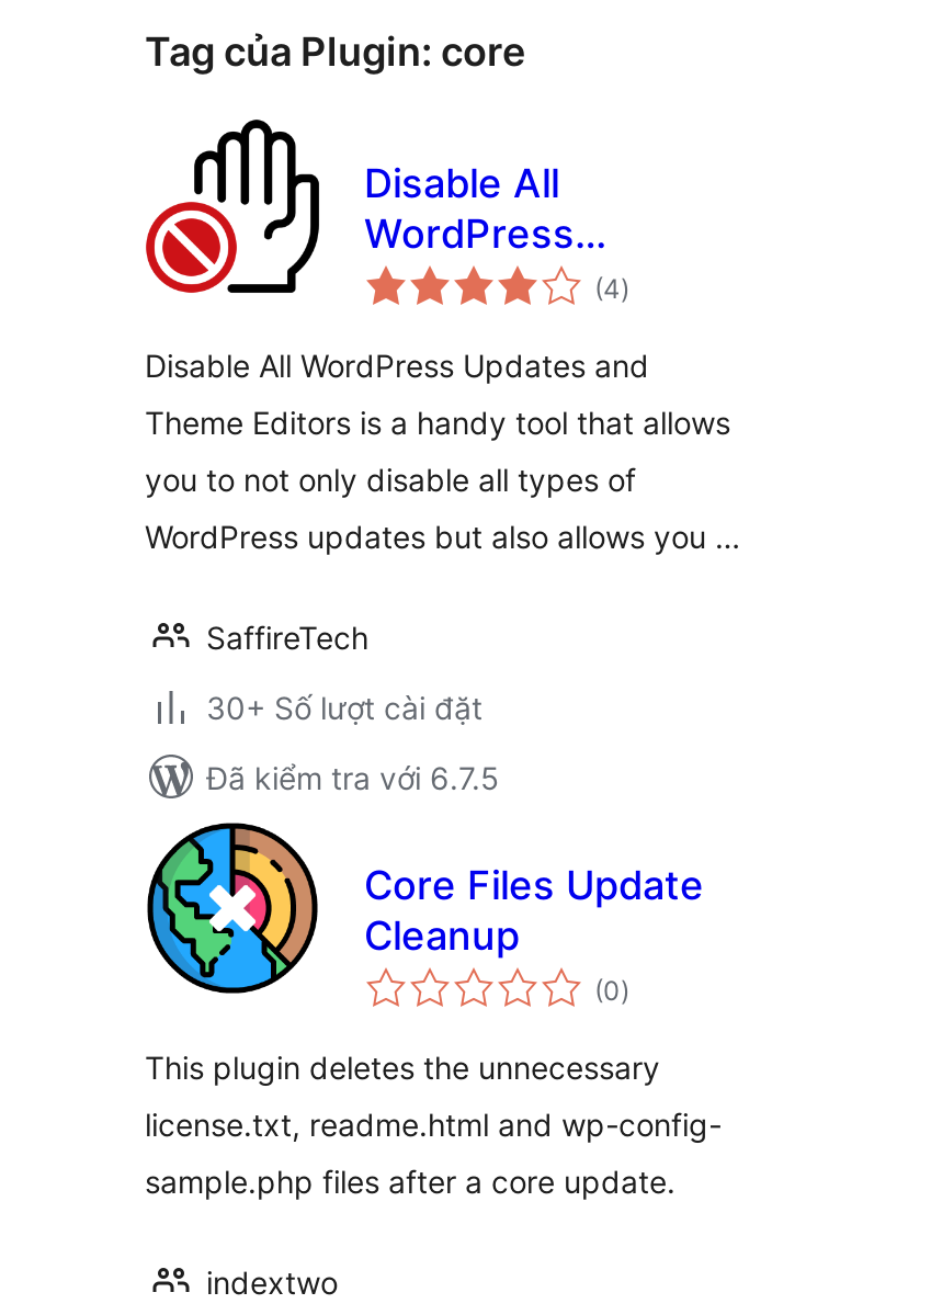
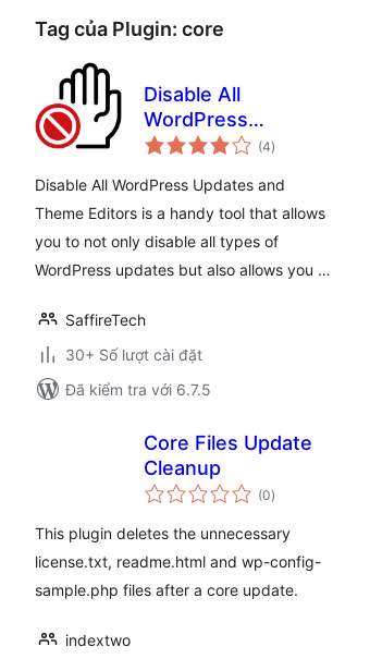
- [image]
